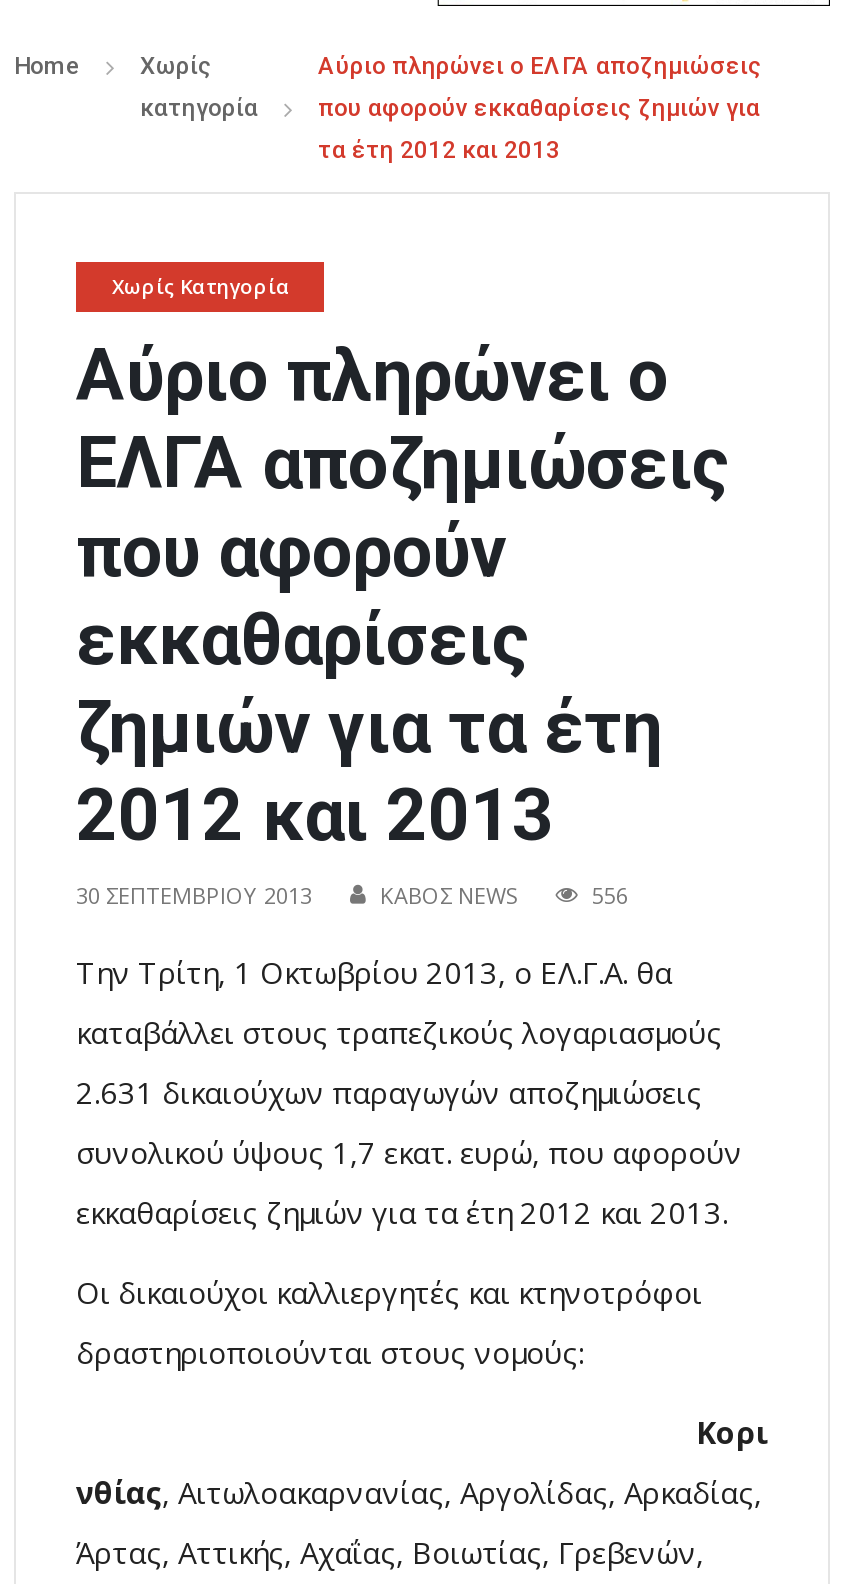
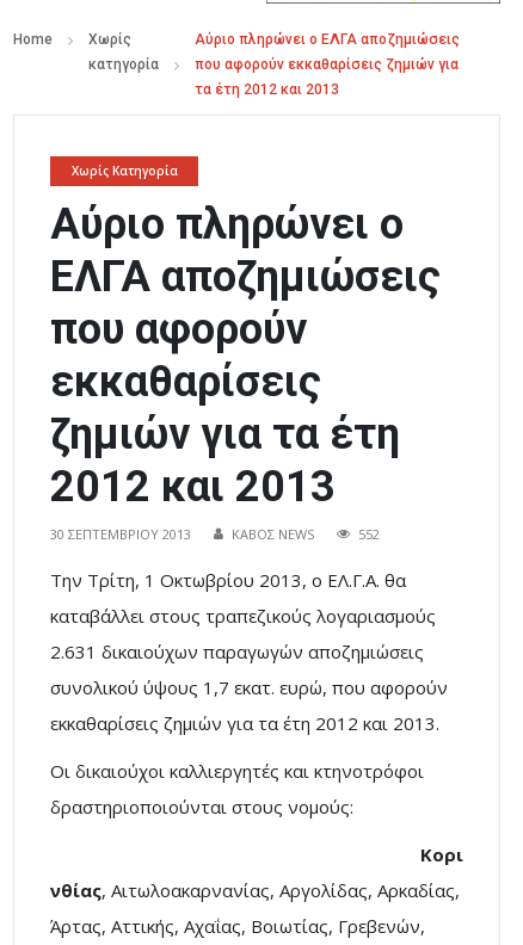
- 556
+ 552
